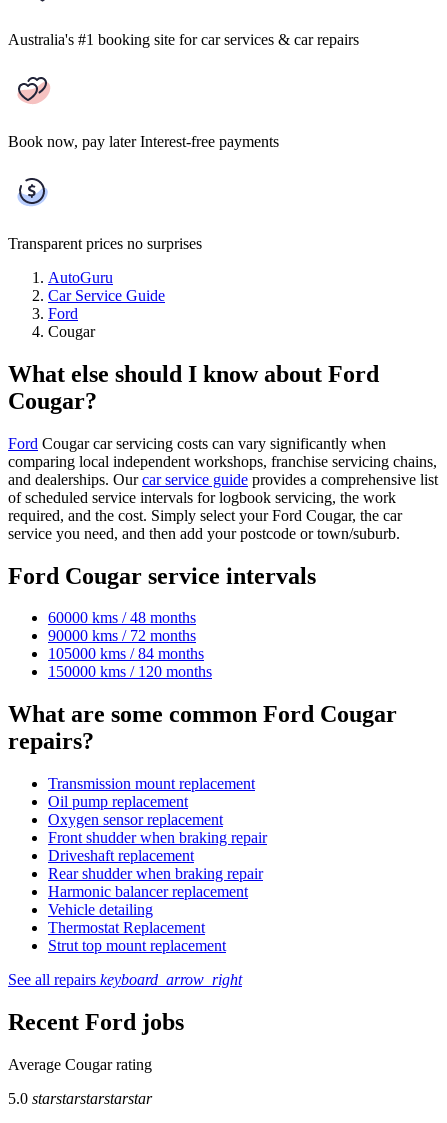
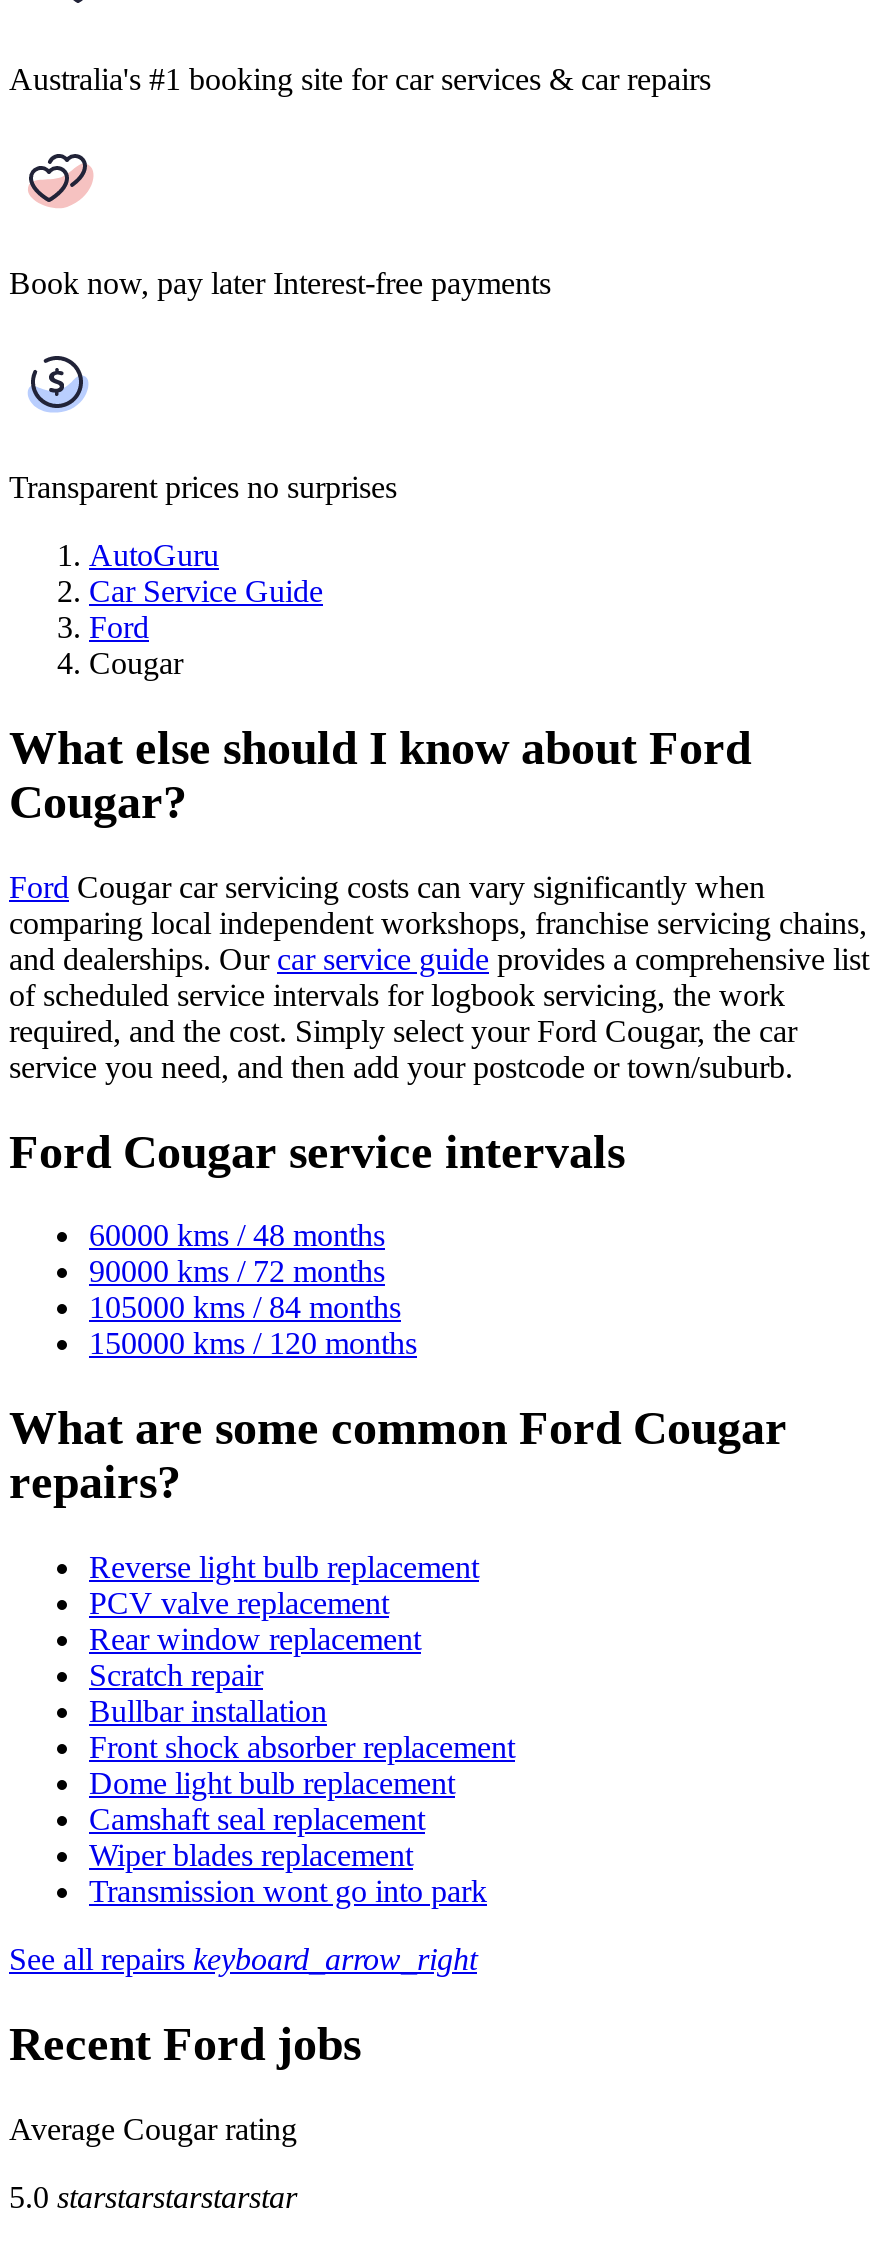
- Transmission mount replacement
- Oil pump replacement
- Oxygen sensor replacement
- Front shudder when braking repair
- Driveshaft replacement
- Rear shudder when braking repair
- Harmonic balancer replacement
- Vehicle detailing
- Thermostat Replacement
- Strut top mount replacement
+ Reverse light bulb replacement
+ PCV valve replacement
+ Rear window replacement
+ Scratch repair
+ Bullbar installation
+ Front shock absorber replacement
+ Dome light bulb replacement
+ Camshaft seal replacement
+ Wiper blades replacement
+ Transmission wont go into park
